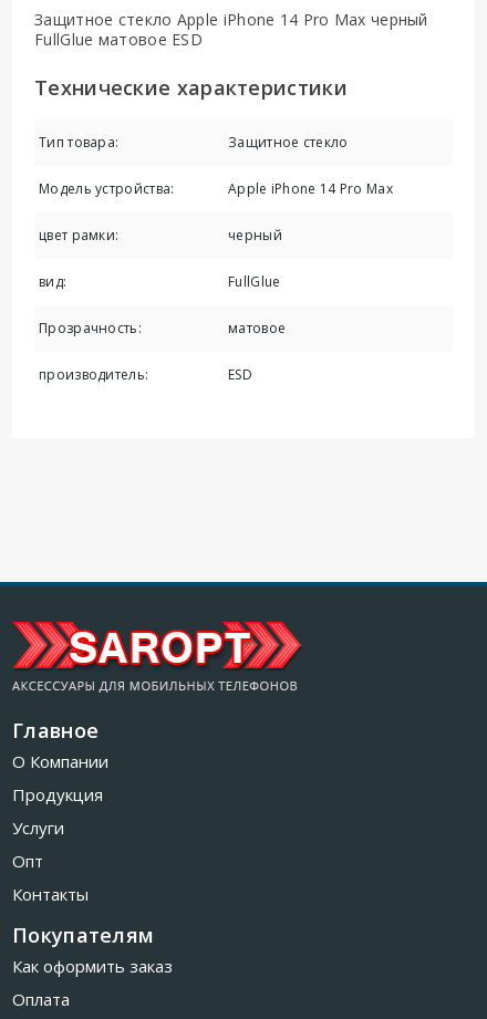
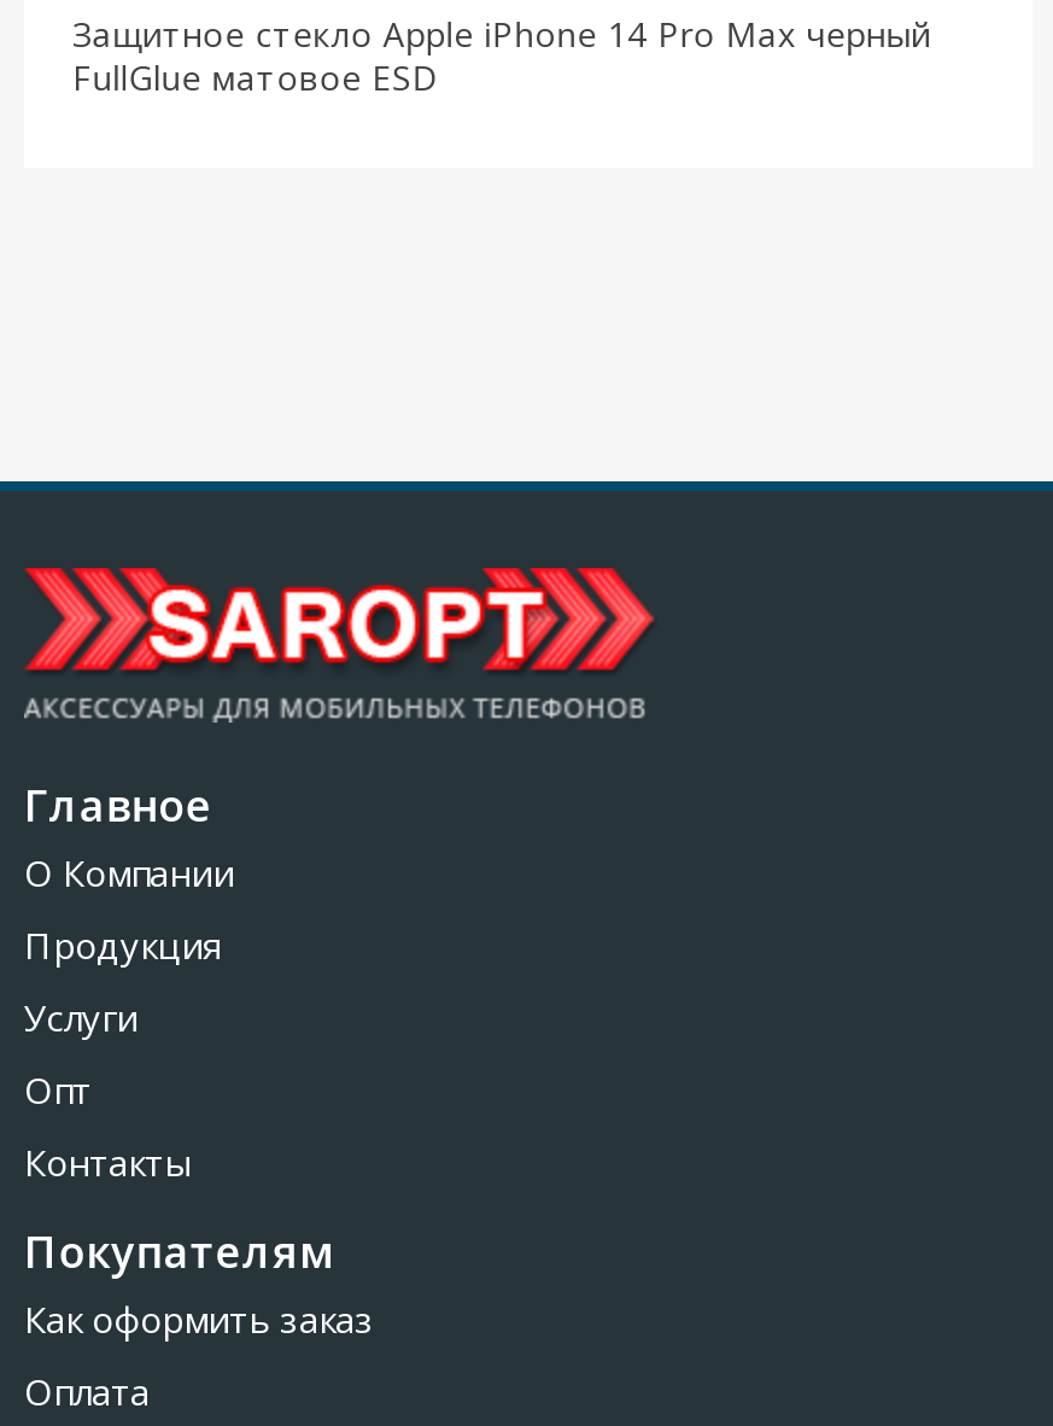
- Технические характеристики
- Тип товара:
- Защитное стекло
- Модель устройства:
- Apple iPhone 14 Pro Max
- цвет рамки:
- черный
- вид:
- FullGlue
- Прозрачность:
- матовое
- производитель:
- ESD
